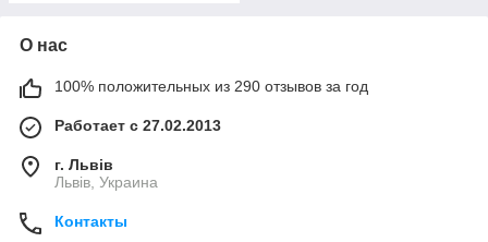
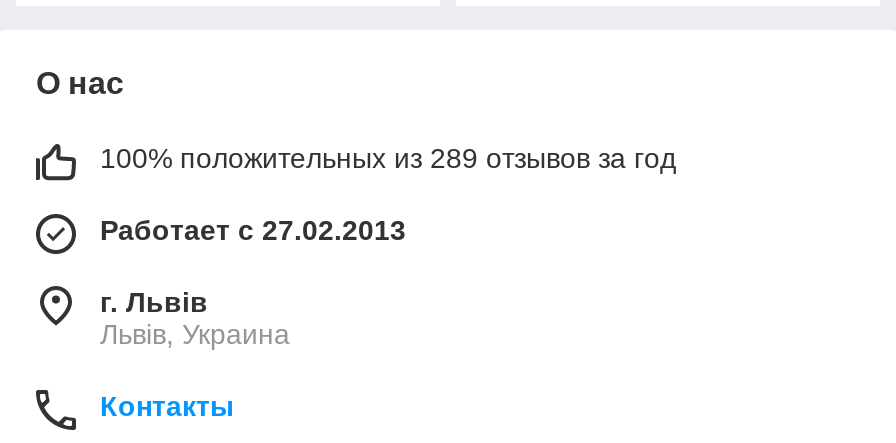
- 100% положительных из 290 отзывов за год
+ 100% положительных из 289 отзывов за год
